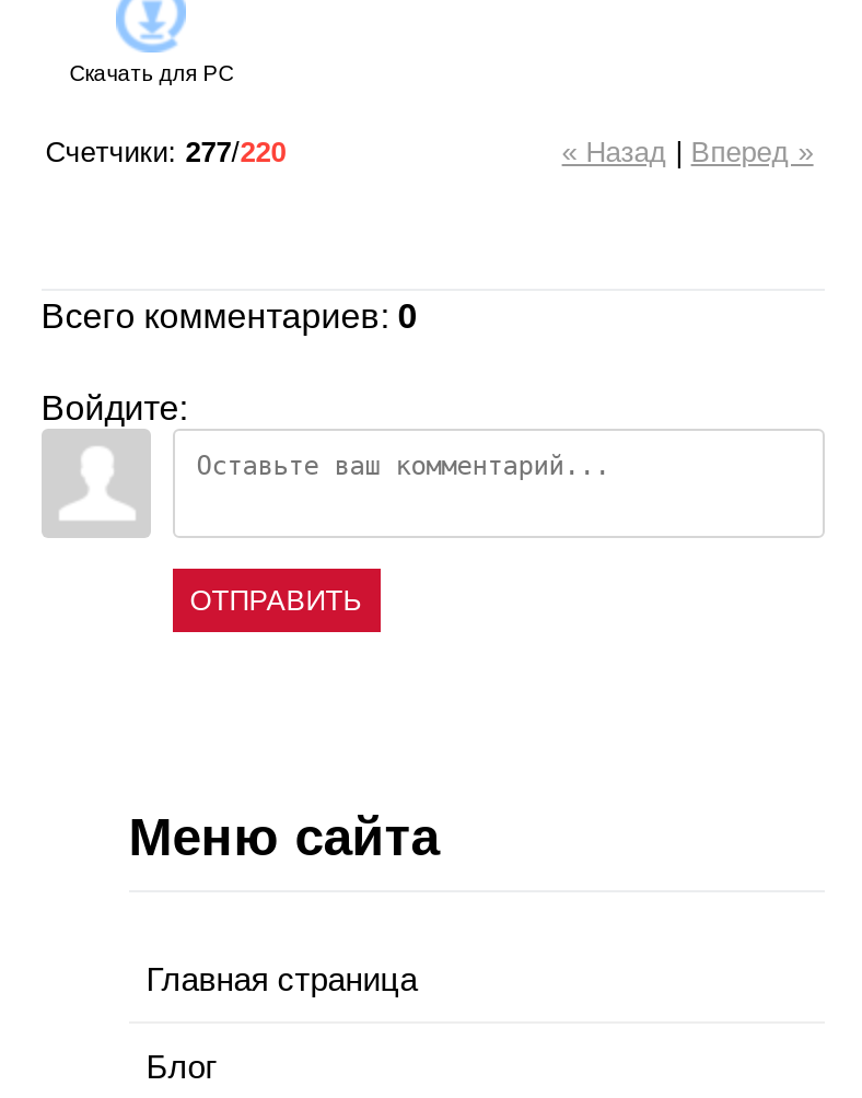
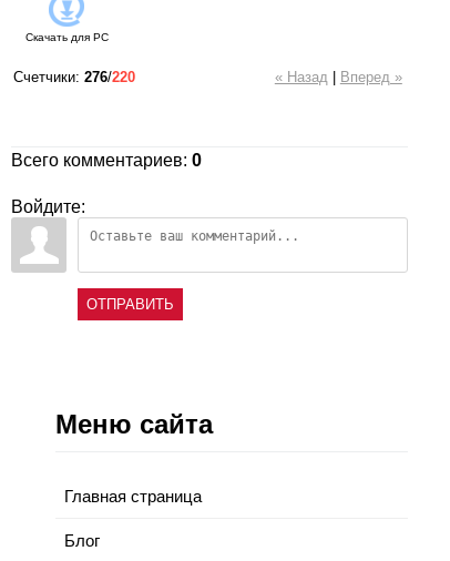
- Счетчики: 277/220
+ Счетчики: 276/220
